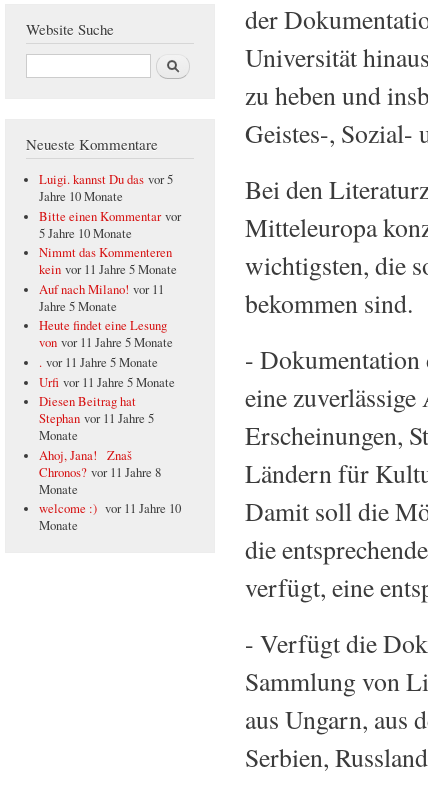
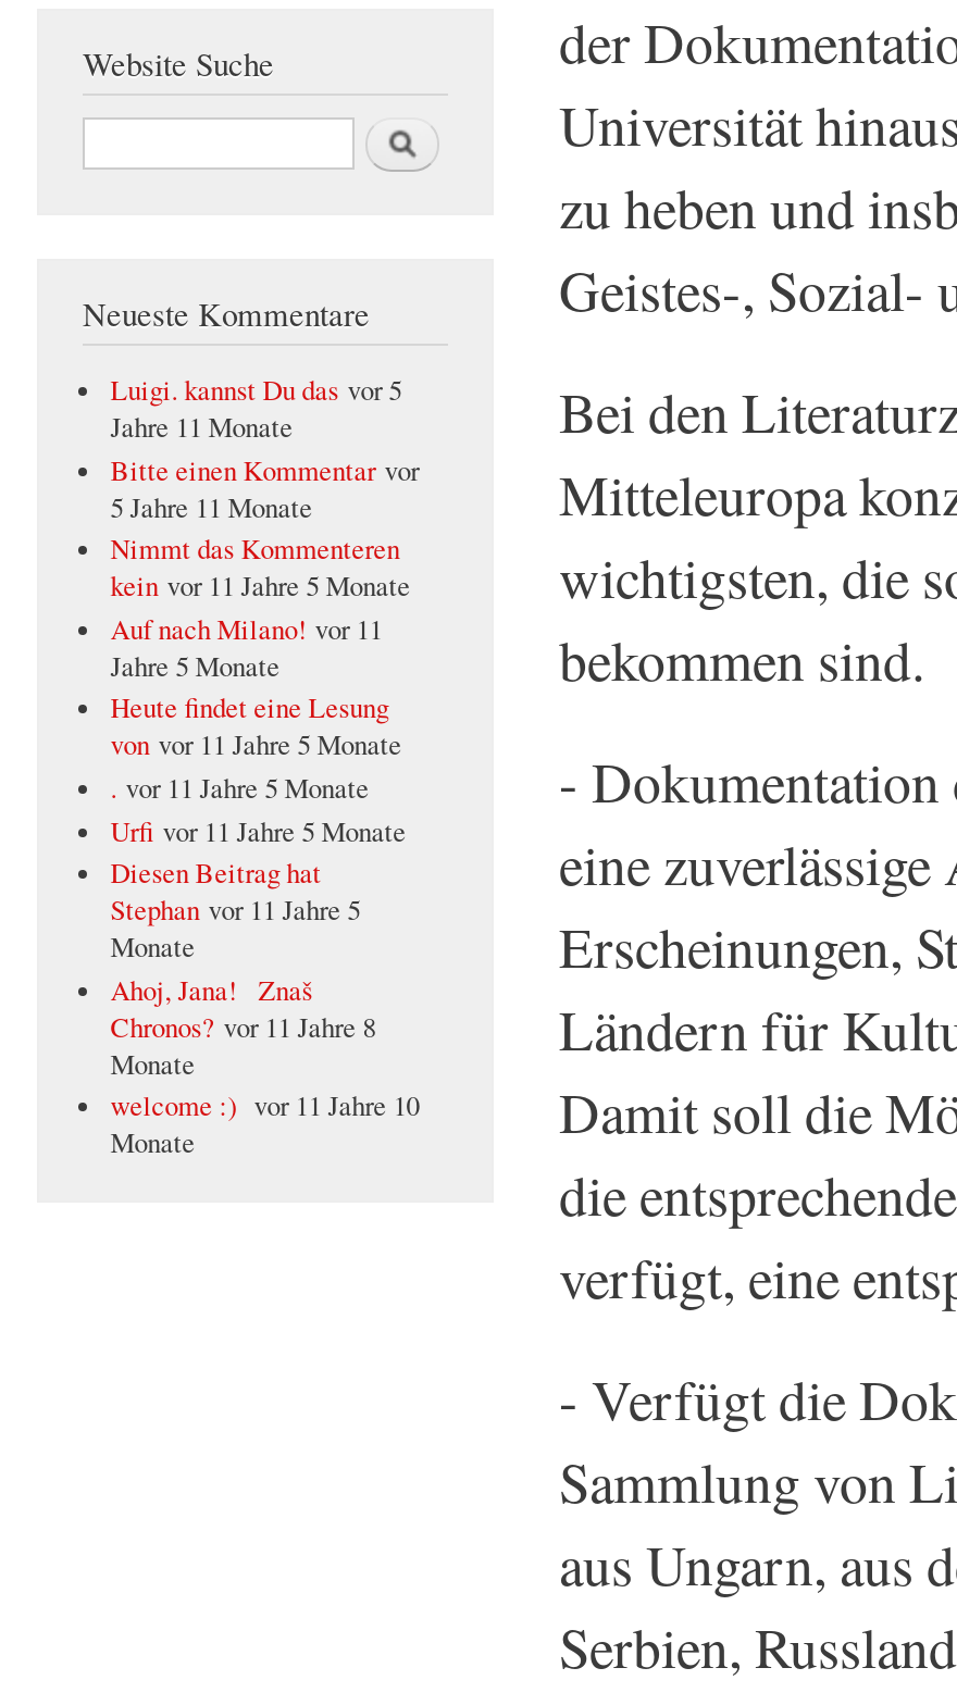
- Jahre 10 Monate
+ Jahre 11 Monate

- 5 Jahre 10 Monate
+ 5 Jahre 11 Monate
